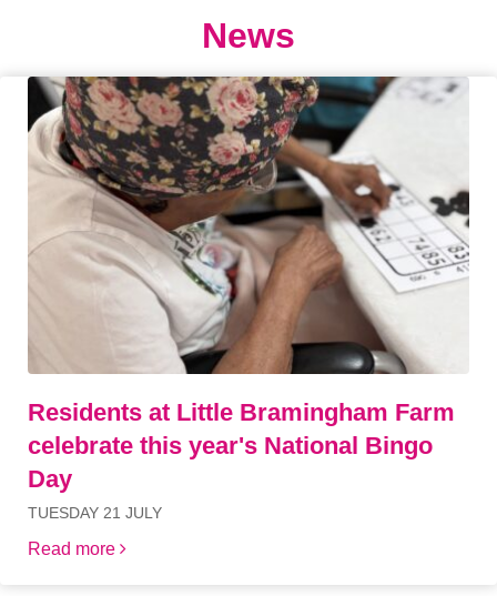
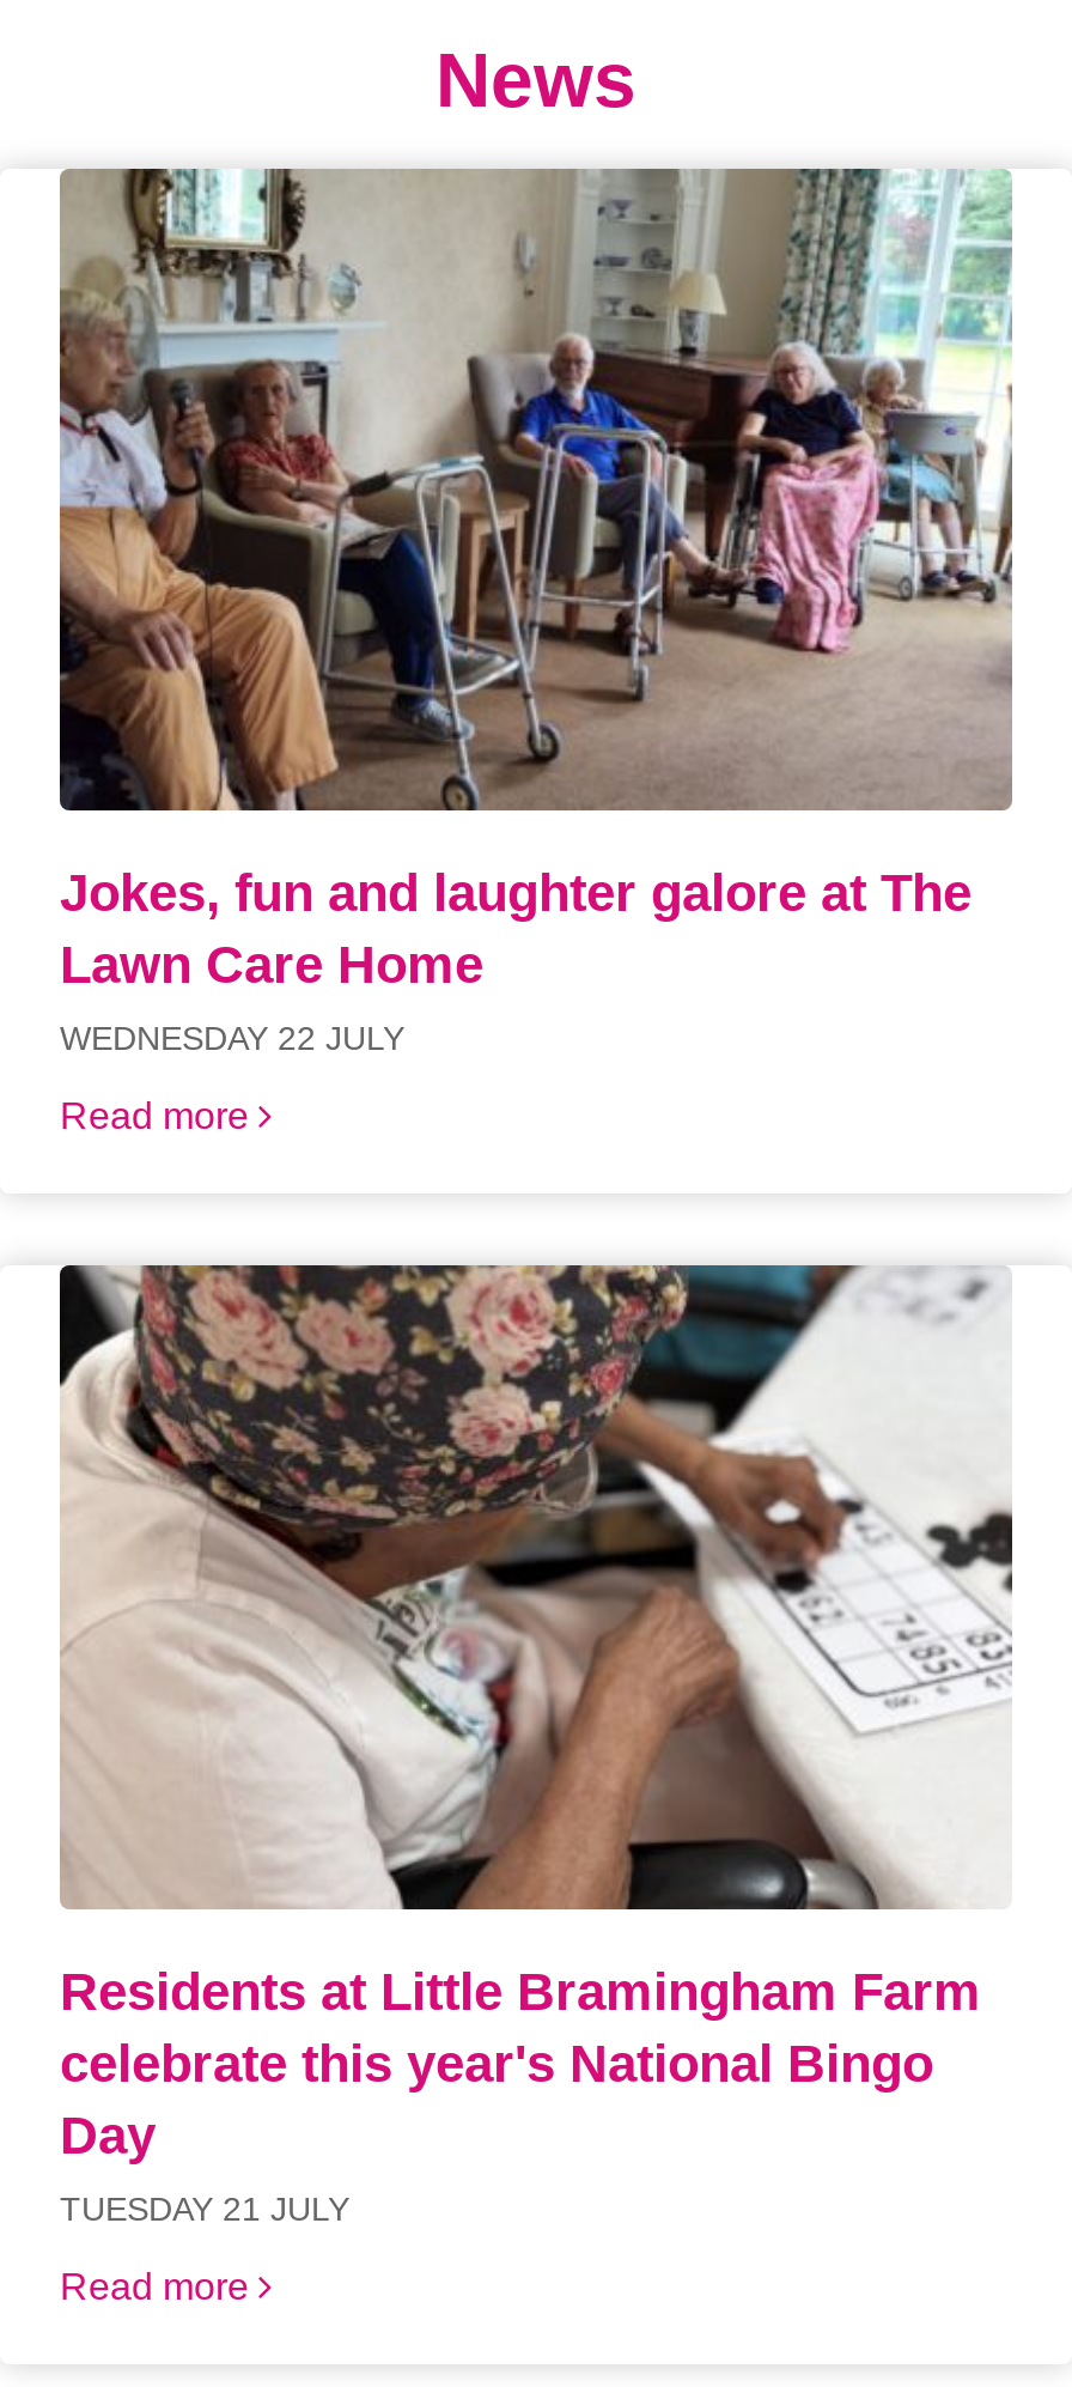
+ [image]
+ Jokes, fun and laughter galore at The
+ Lawn Care Home
+ WEDNESDAY 22 JULY
+ Read more
